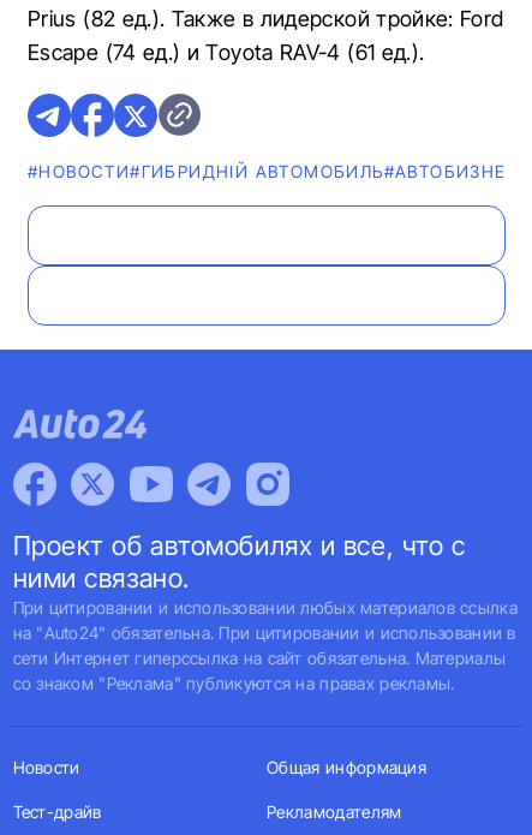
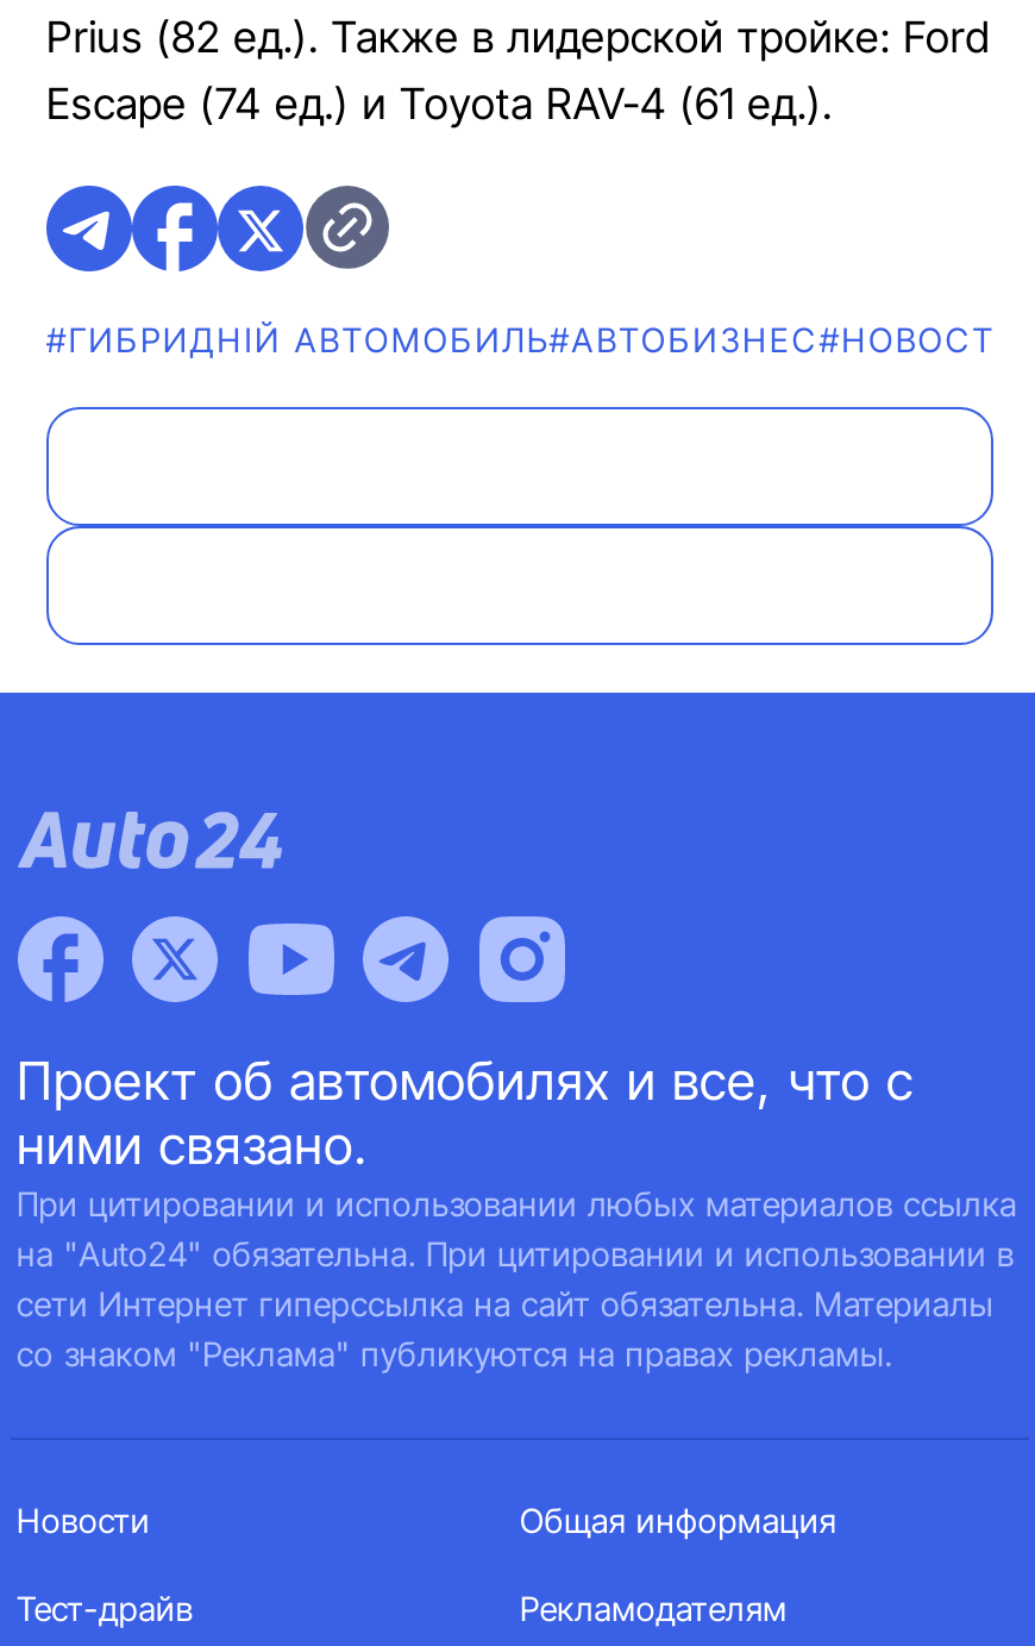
- #НОВОСТИ#ГИБРИДНІЙ АВТОМОБИЛЬ#AВТОБИЗНЕС
+ #ГИБРИДНІЙ АВТОМОБИЛЬ#AВТОБИЗНЕС#НОВОСТИ
